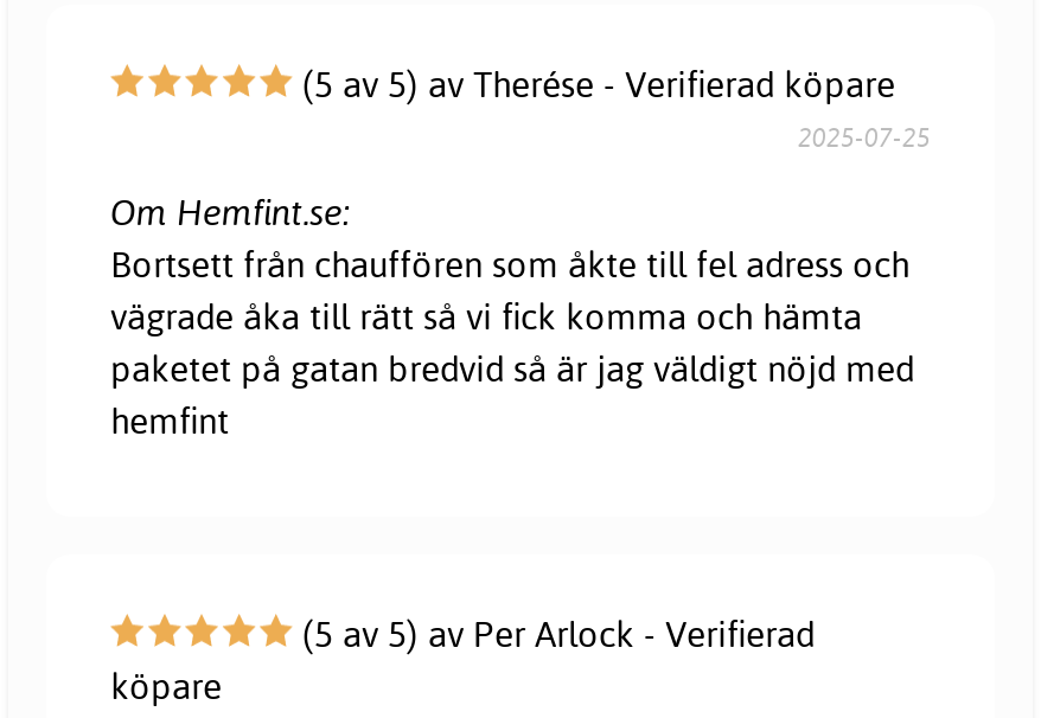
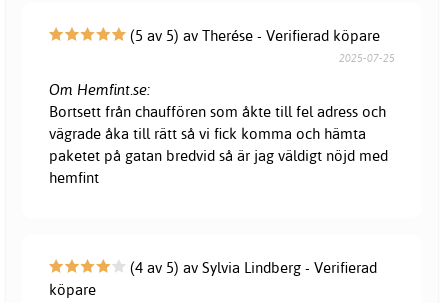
- (5 av 5) av Per Arlock - Verifierad
+ (4 av 5) av Sylvia Lindberg - Verifierad
